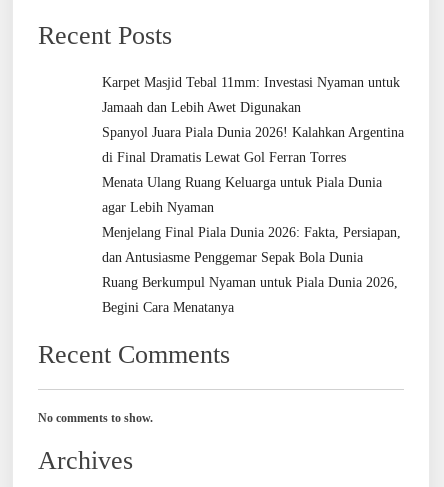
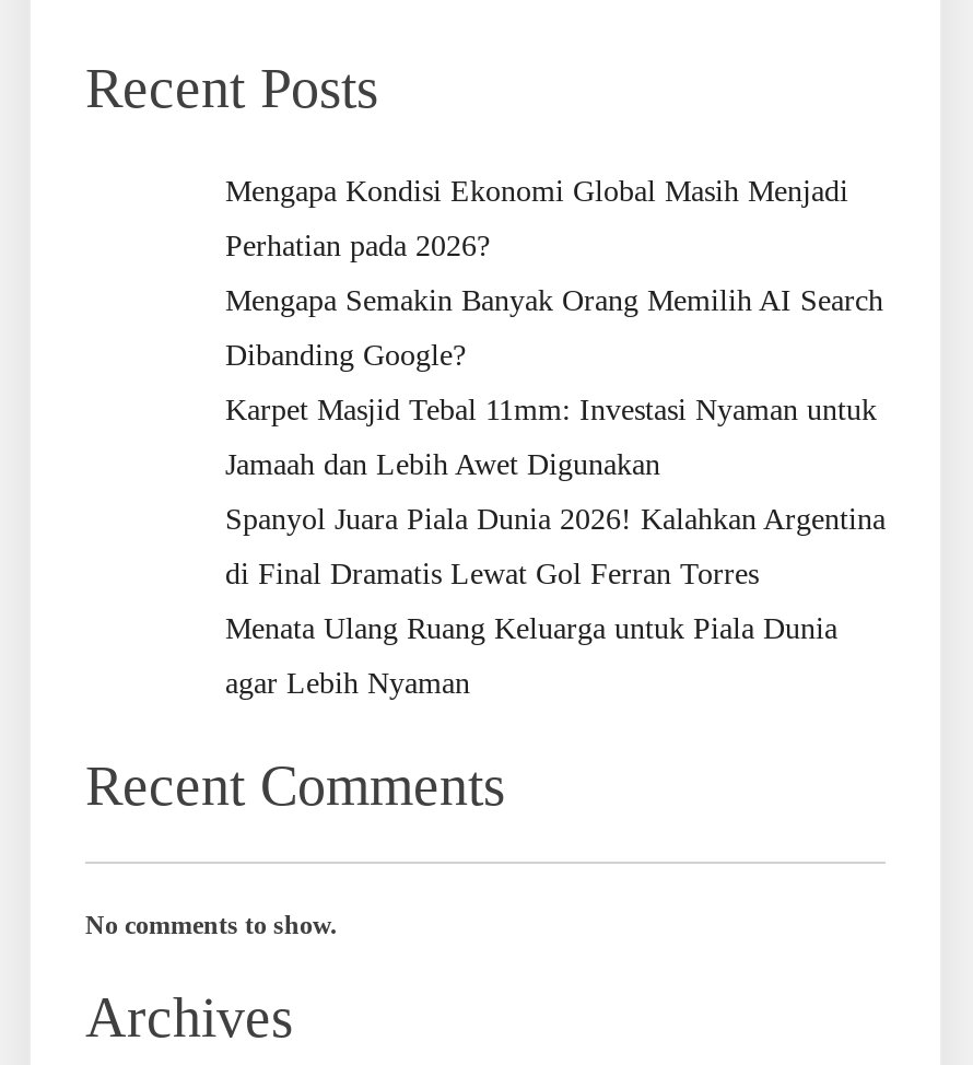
+ Mengapa Kondisi Ekonomi Global Masih Menjadi
+ Perhatian pada 2026?
+ Mengapa Semakin Banyak Orang Memilih AI Search
+ Dibanding Google?

moved down: Karpet Masjid Tebal 11mm: Investasi Nyaman untuk | Jamaah dan Lebih Awet Digunakan | Spanyol Juara Piala Dunia 2026! Kalahkan Argentina | di Final Dramatis Lewat Gol Ferran Torres | Menata Ulang Ruang Keluarga untuk Piala Dunia | agar Lebih Nyaman

- Menjelang Final Piala Dunia 2026: Fakta, Persiapan,
- dan Antusiasme Penggemar Sepak Bola Dunia
- Ruang Berkumpul Nyaman untuk Piala Dunia 2026,
- Begini Cara Menatanya
